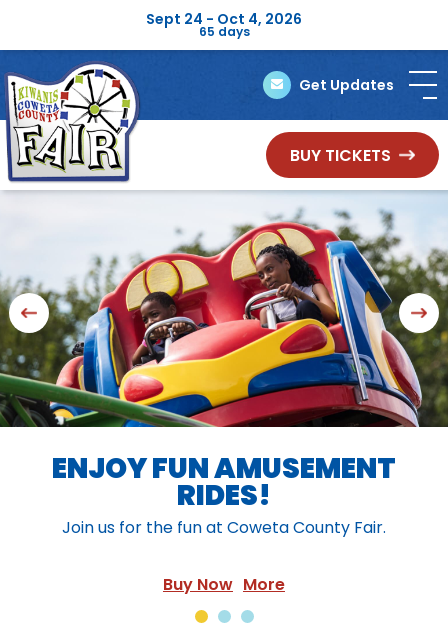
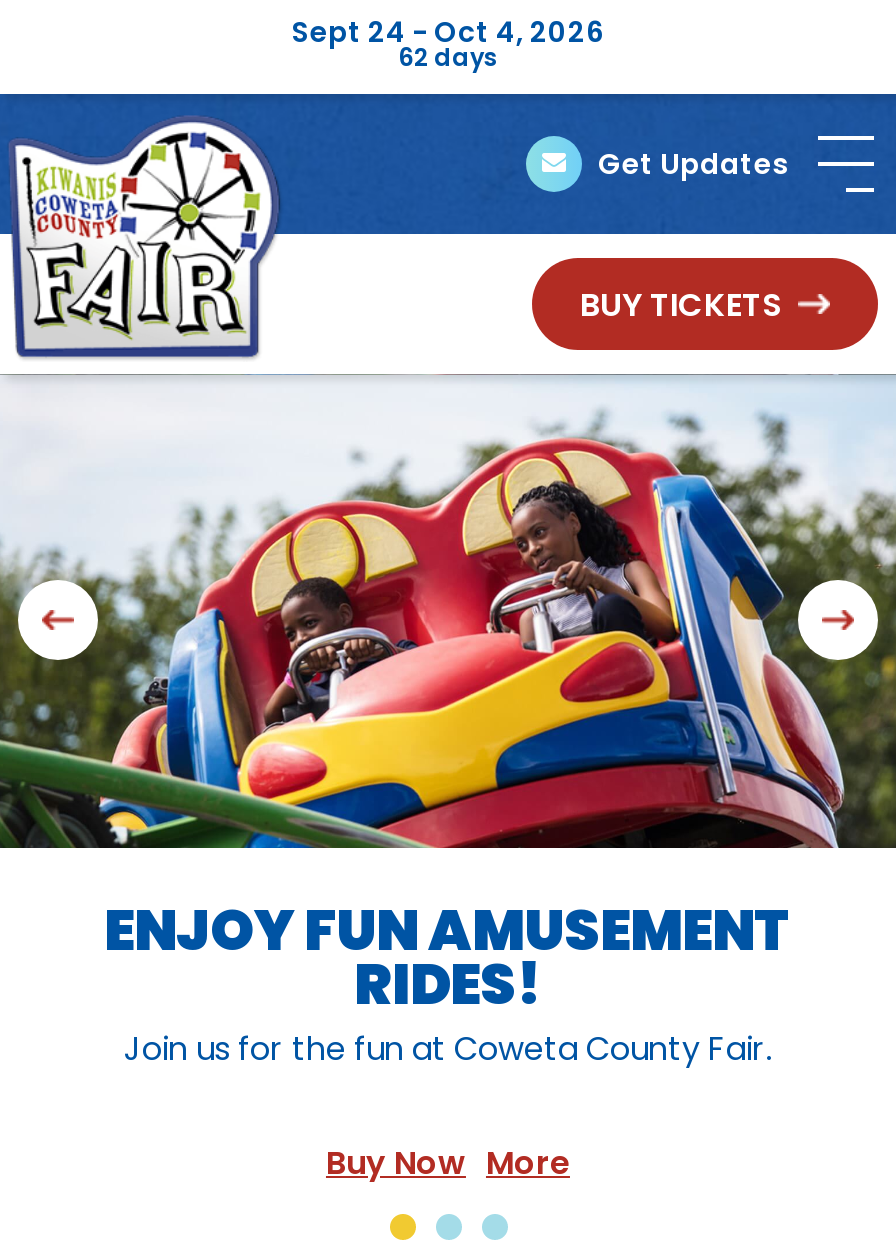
- 65 days
+ 62 days
